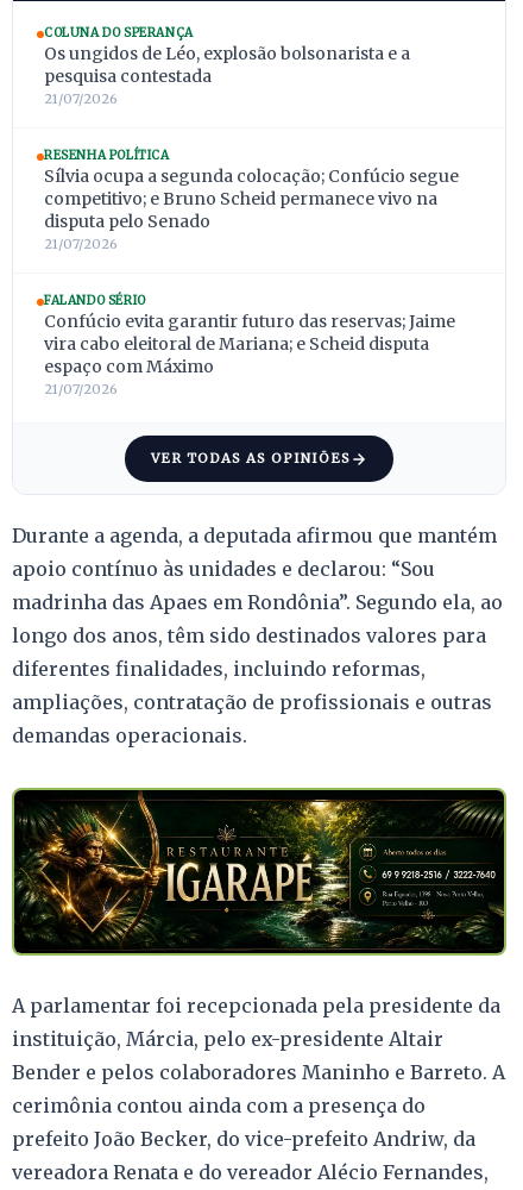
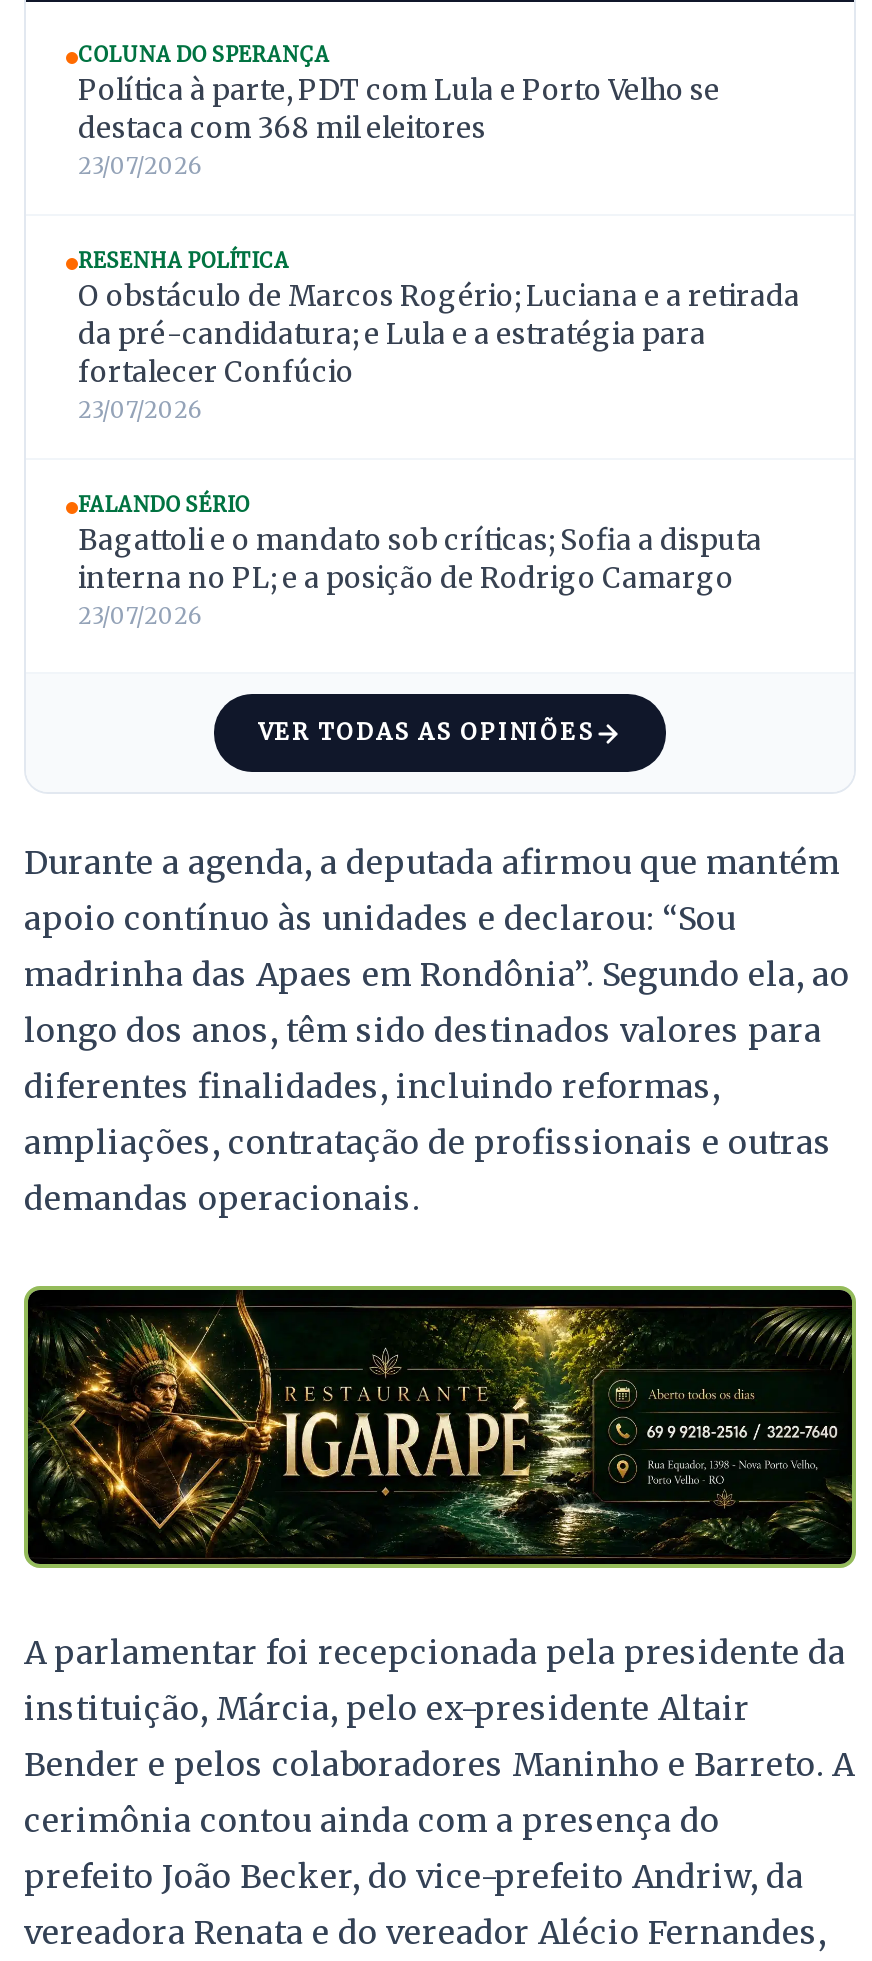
- Os ungidos de Léo, explosão bolsonarista e a
- pesquisa contestada
- 21/07/2026
+ Política à parte, PDT com Lula e Porto Velho se
+ destaca com 368 mil eleitores
+ 23/07/2026

- Sílvia ocupa a segunda colocação; Confúcio segue
- competitivo; e Bruno Scheid permanece vivo na
- disputa pelo Senado
- 21/07/2026
+ O obstáculo de Marcos Rogério; Luciana e a retirada
+ da pré-candidatura; e Lula e a estratégia para
+ fortalecer Confúcio
+ 23/07/2026

- Confúcio evita garantir futuro das reservas; Jaime
- vira cabo eleitoral de Mariana; e Scheid disputa
- espaço com Máximo
- 21/07/2026
+ Bagattoli e o mandato sob críticas; Sofia a disputa
+ interna no PL; e a posição de Rodrigo Camargo
+ 23/07/2026
